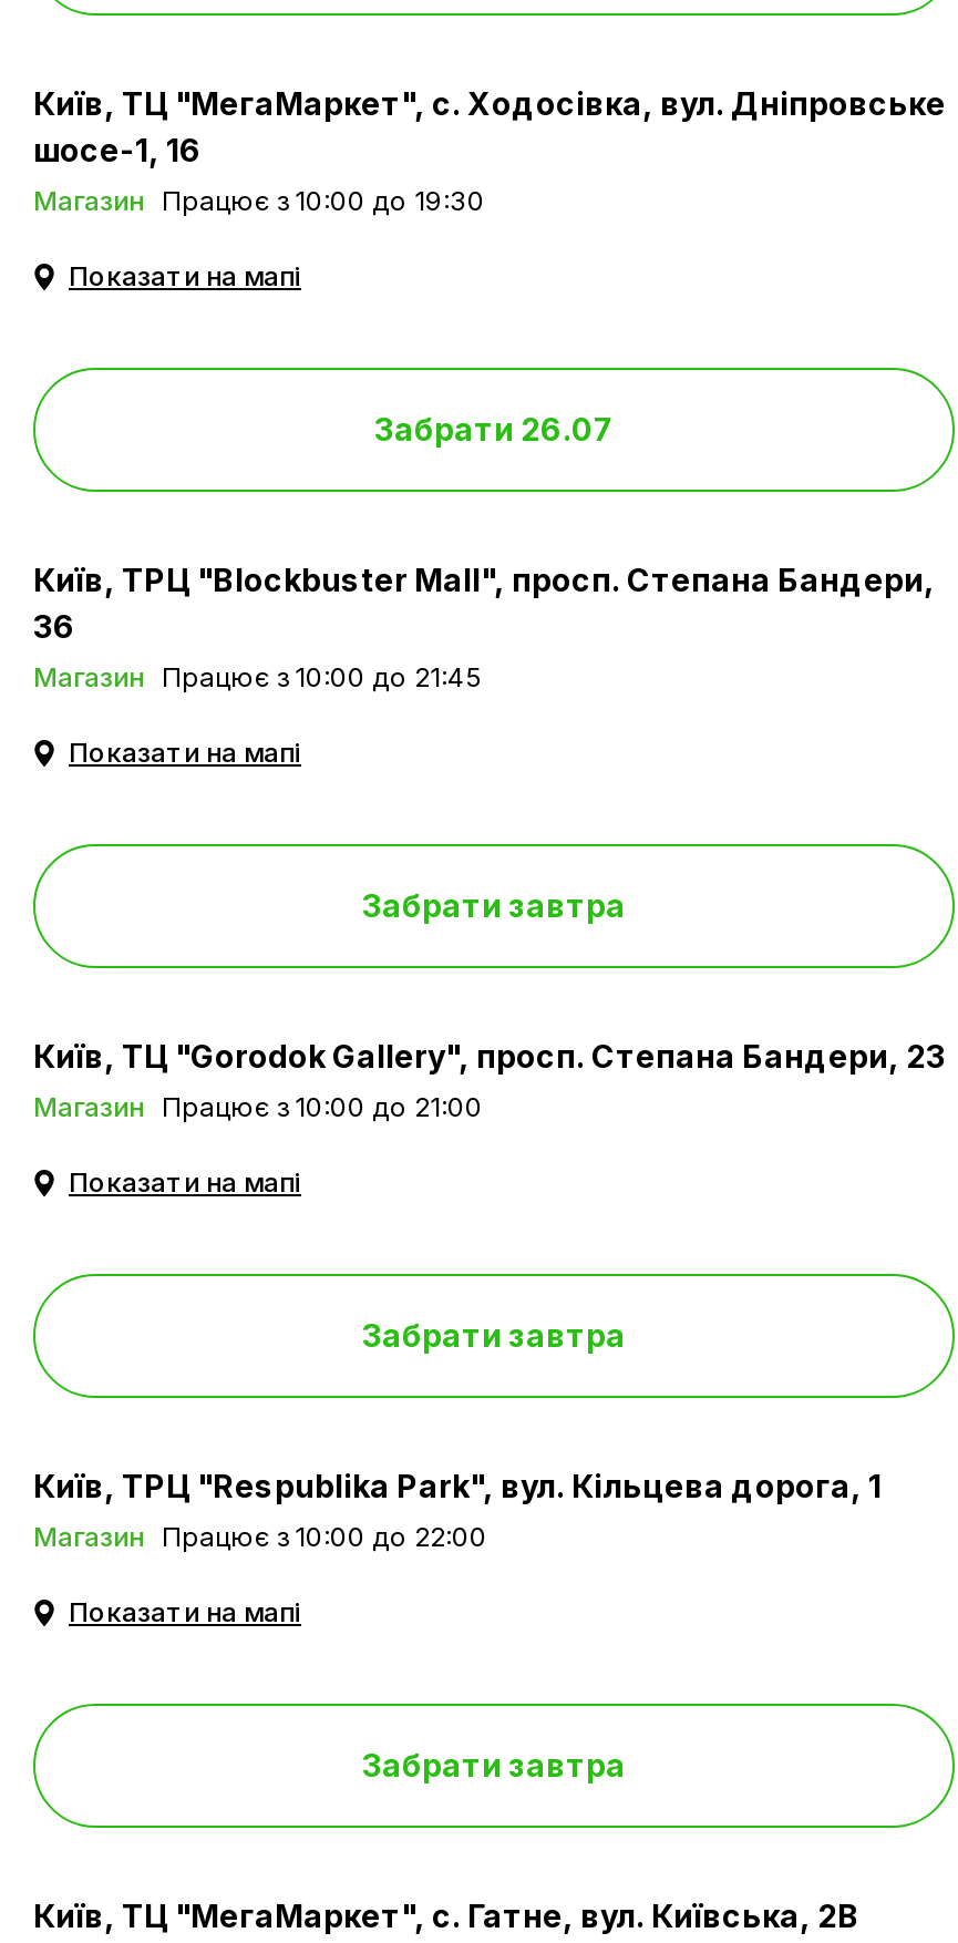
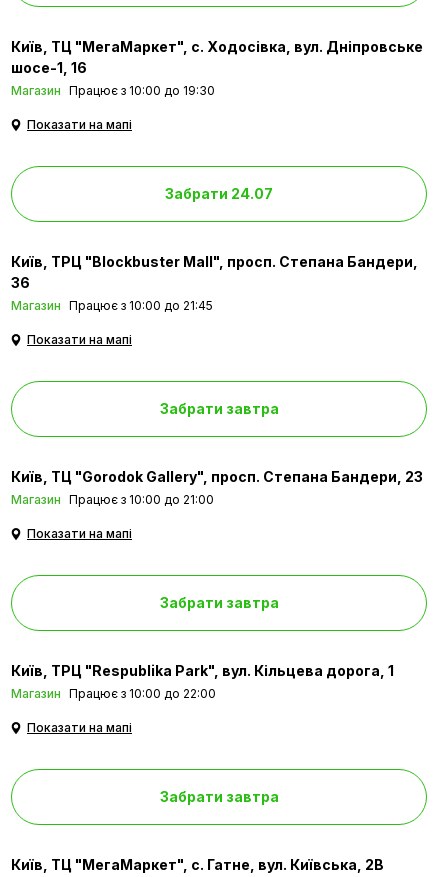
- Забрати 26.07
+ Забрати 24.07
